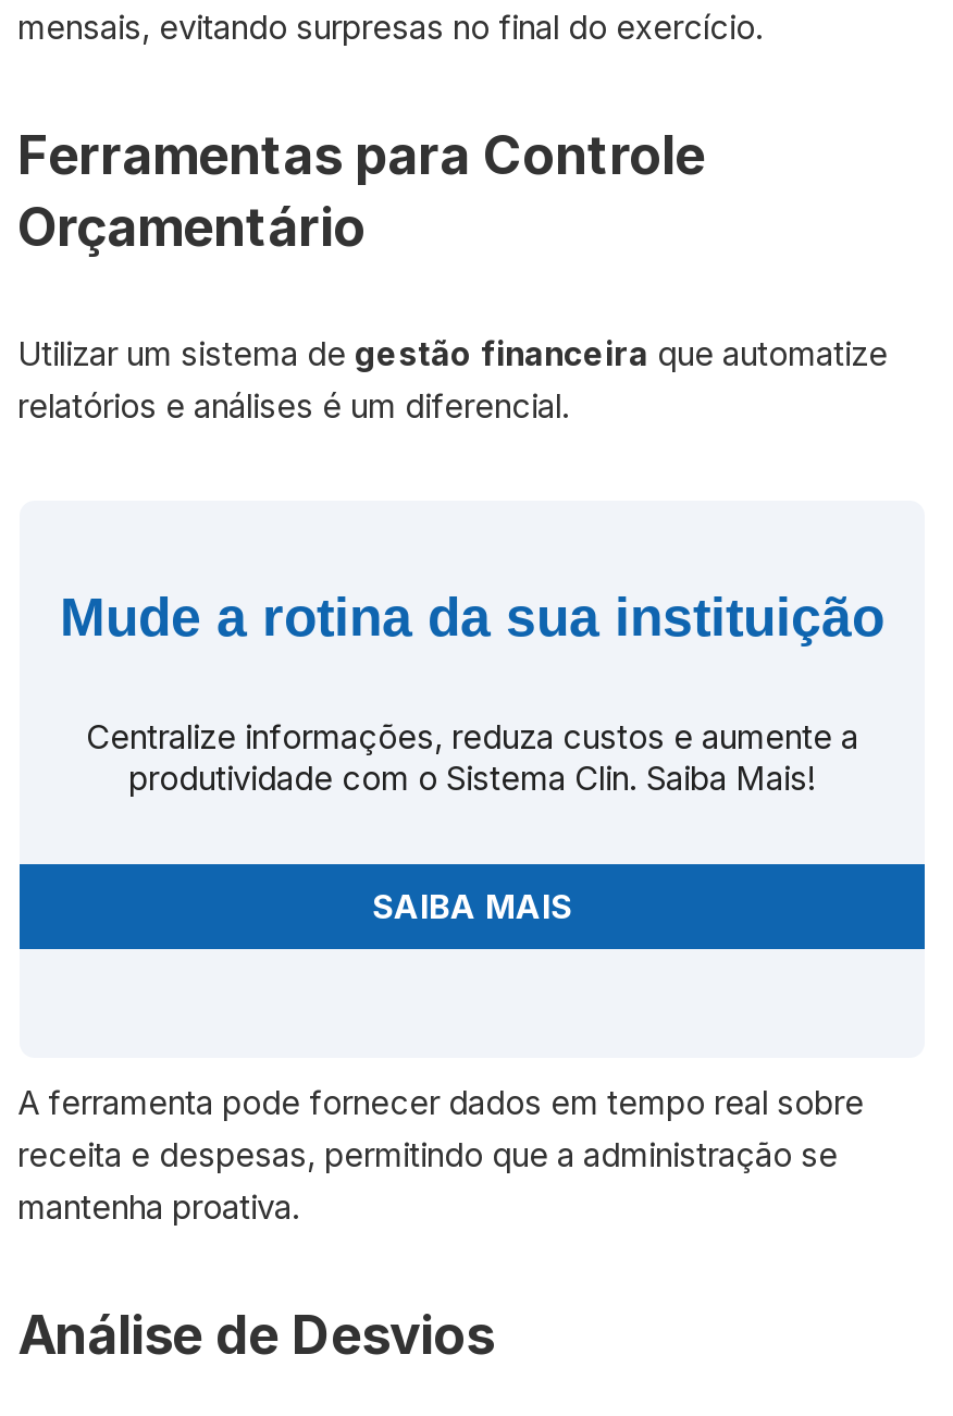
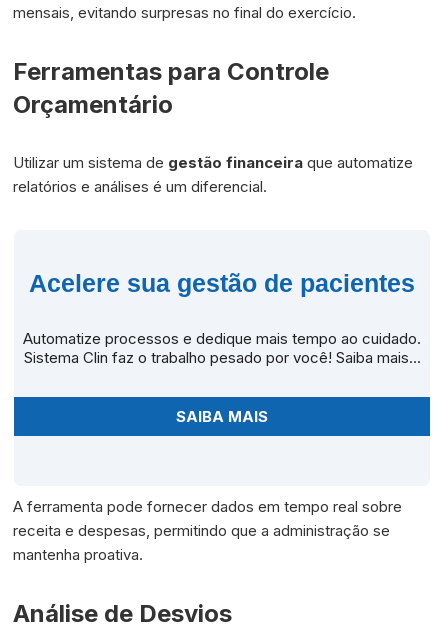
- Mude a rotina da sua instituição
+ Acelere sua gestão de pacientes

- Centralize informações, reduza custos e aumente a
- produtividade com o Sistema Clin. Saiba Mais!
+ Automatize processos e dedique mais tempo ao cuidado.
+ Sistema Clin faz o trabalho pesado por você! Saiba mais...
